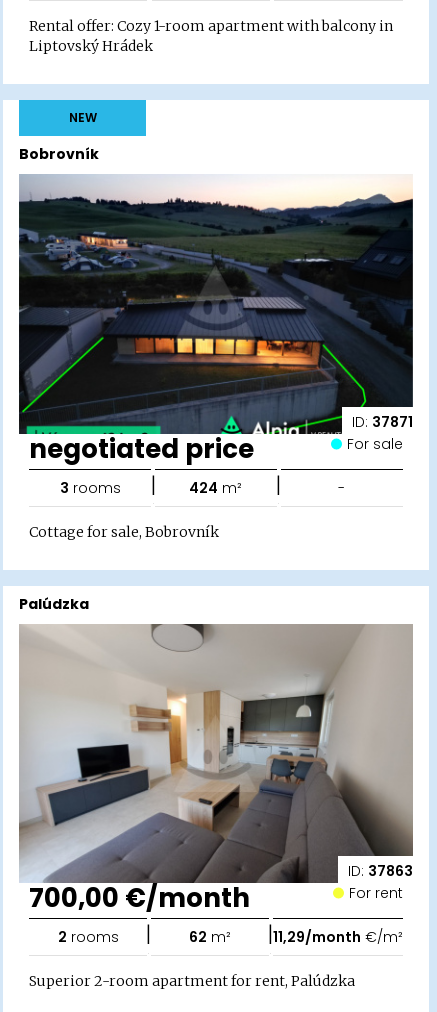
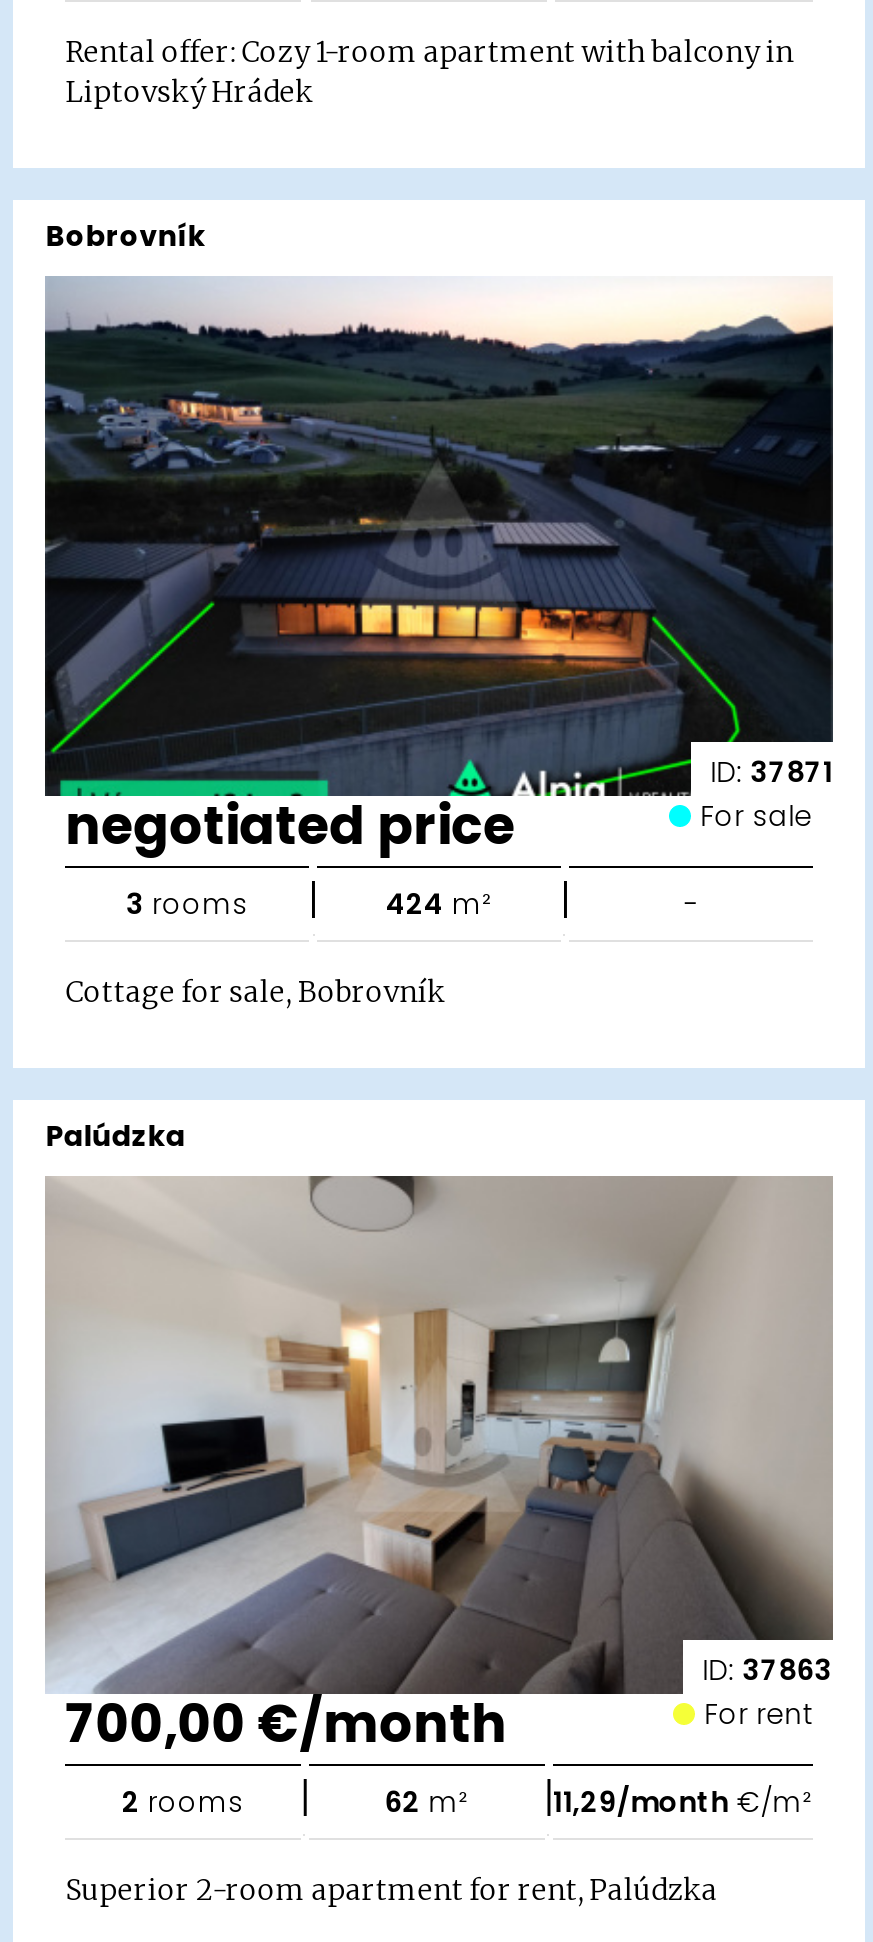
- NEW
